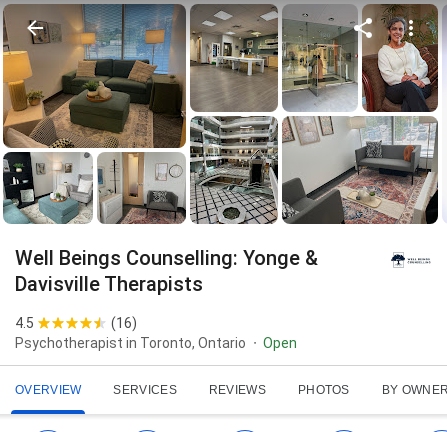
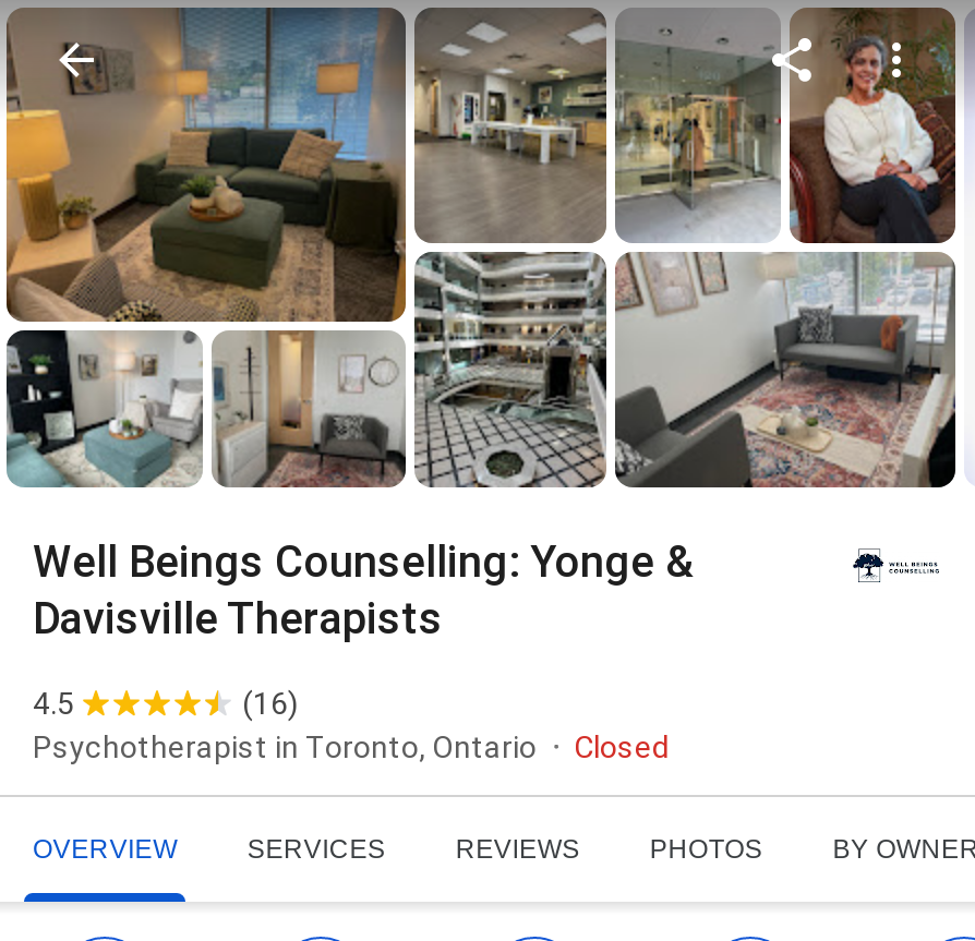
- Open
+ Closed
